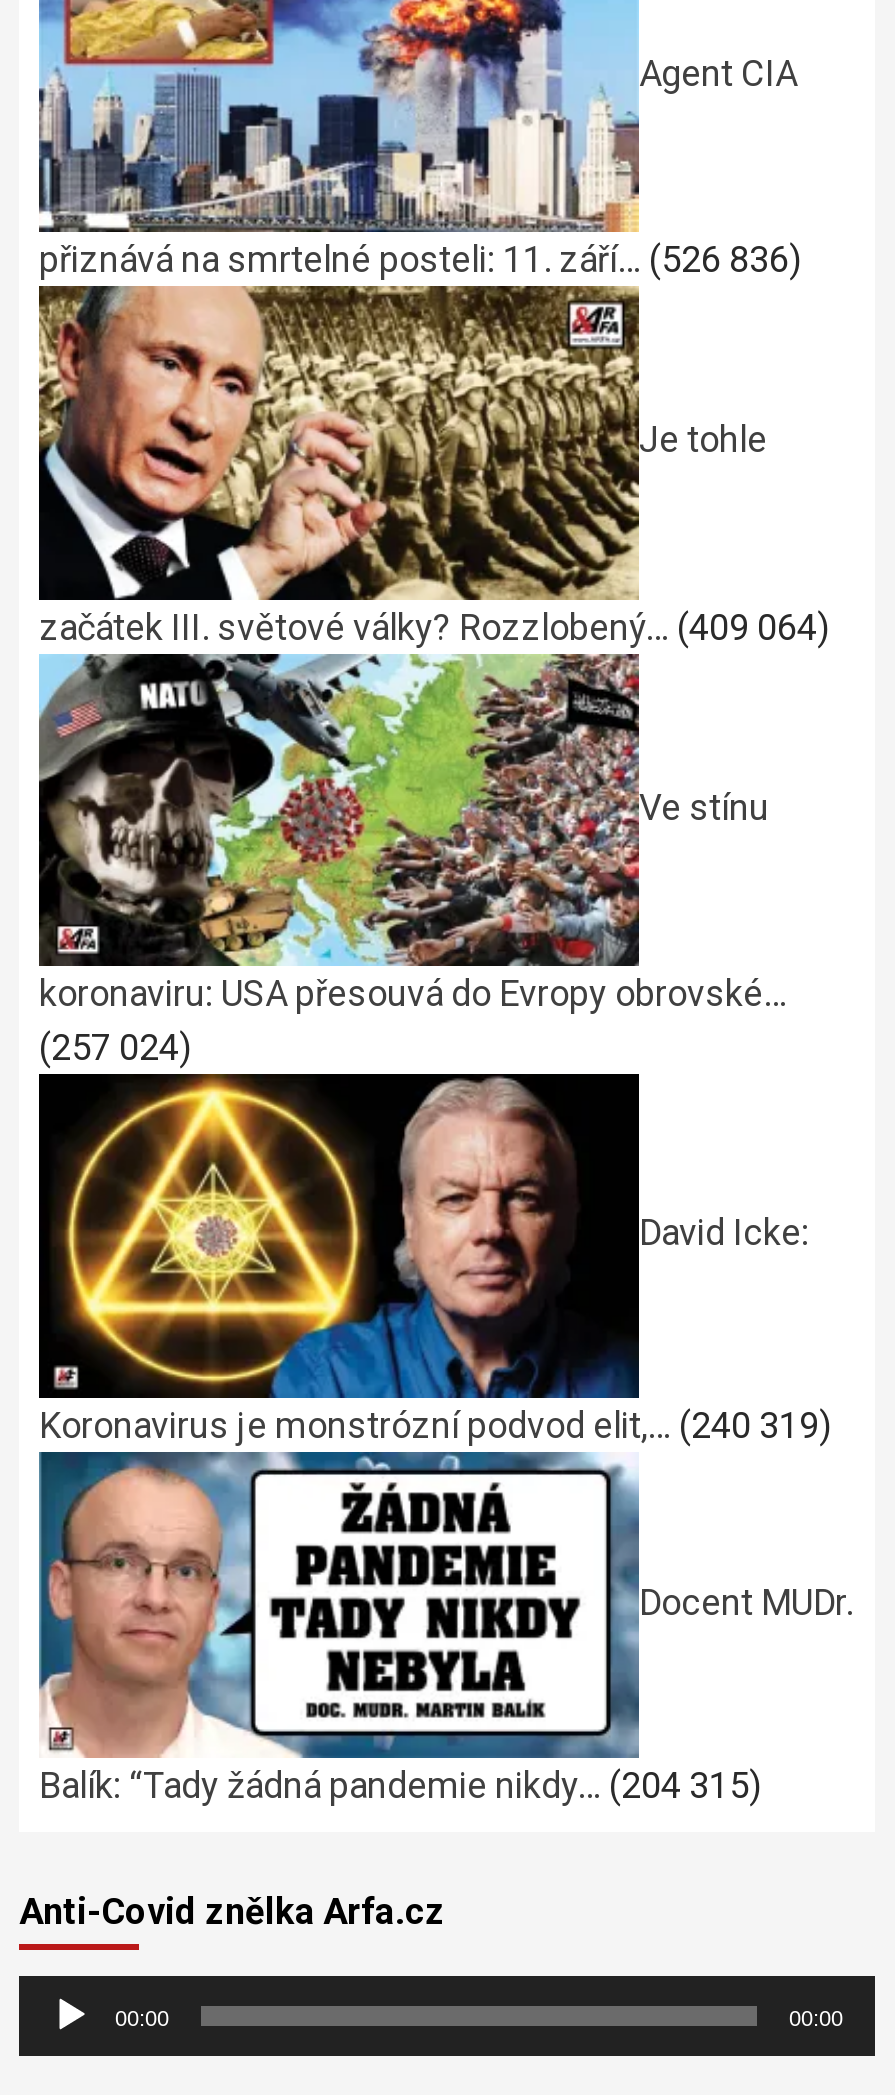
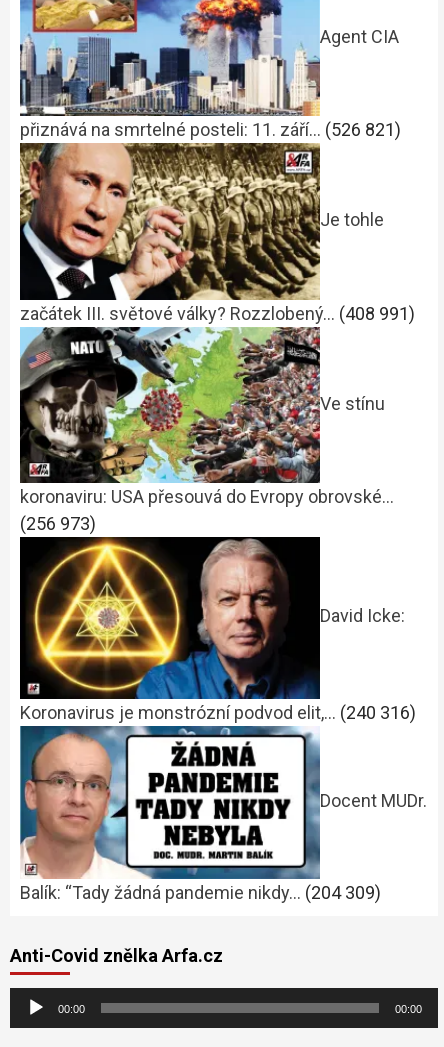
- přiznává na smrtelné posteli: 11. září… (526 836)
+ přiznává na smrtelné posteli: 11. září… (526 821)

- začátek III. světové války? Rozzlobený… (409 064)
+ začátek III. světové války? Rozzlobený… (408 991)

- (257 024)
+ (256 973)

- Koronavirus je monstrózní podvod elit,… (240 319)
+ Koronavirus je monstrózní podvod elit,… (240 316)

- Balík: “Tady žádná pandemie nikdy… (204 315)
+ Balík: “Tady žádná pandemie nikdy… (204 309)
